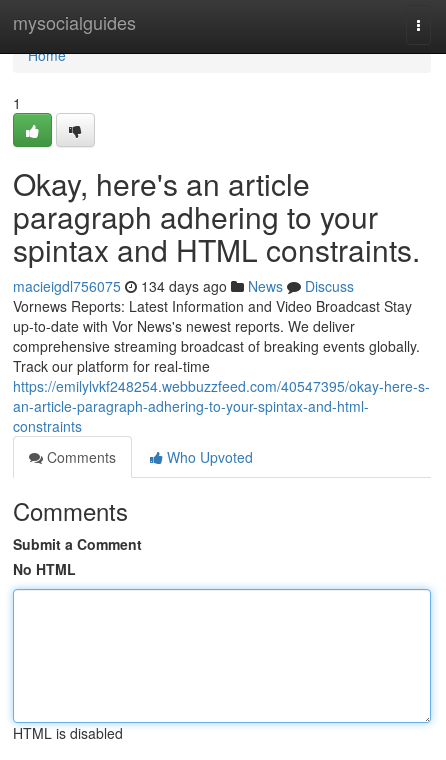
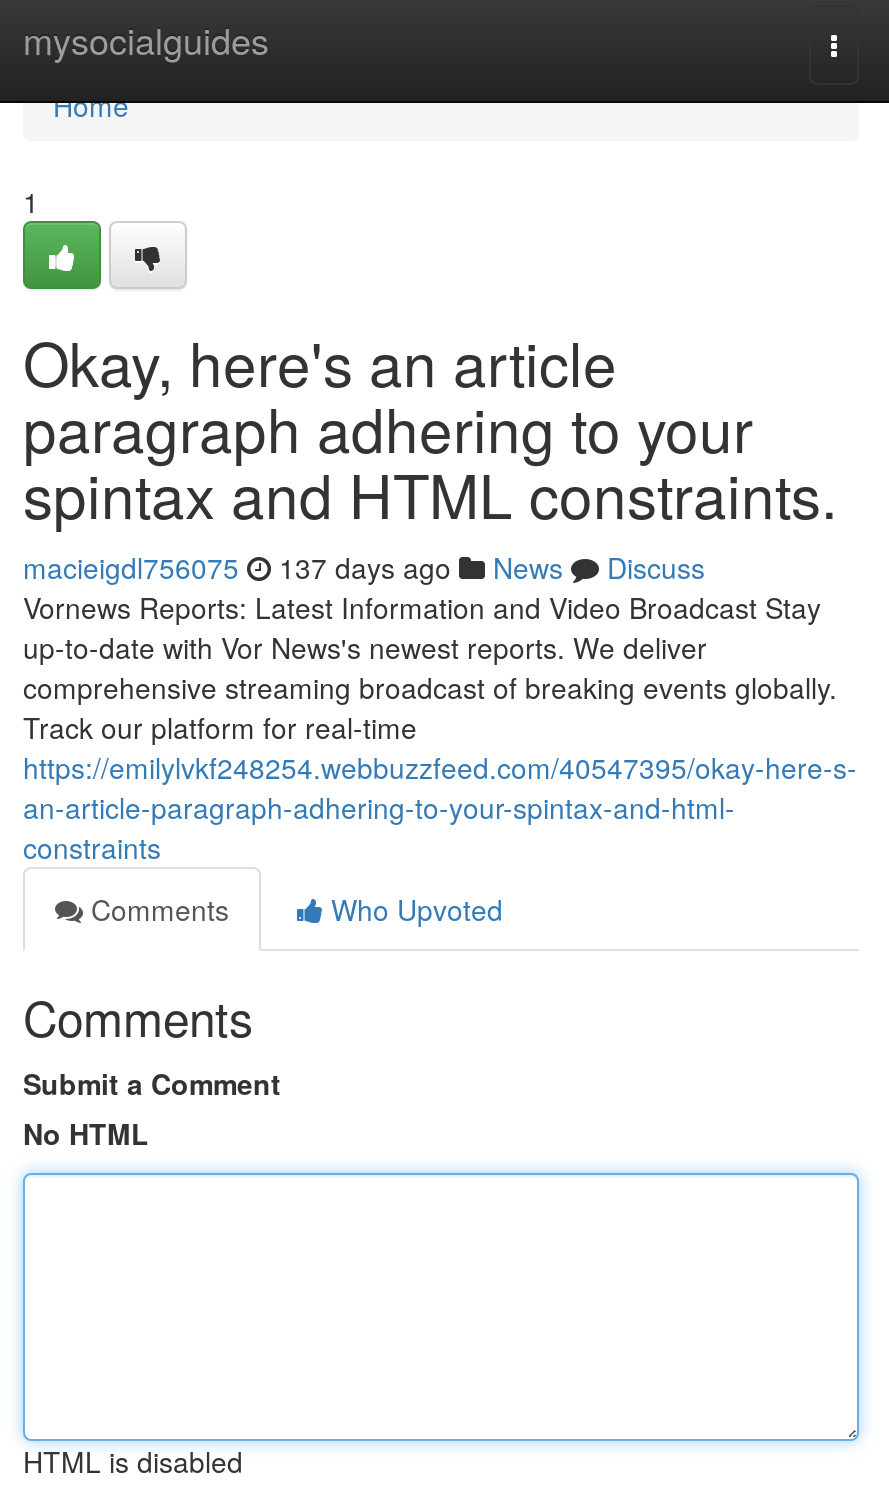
- macieigdl756075 134 days ago News Discuss
+ macieigdl756075 137 days ago News Discuss
